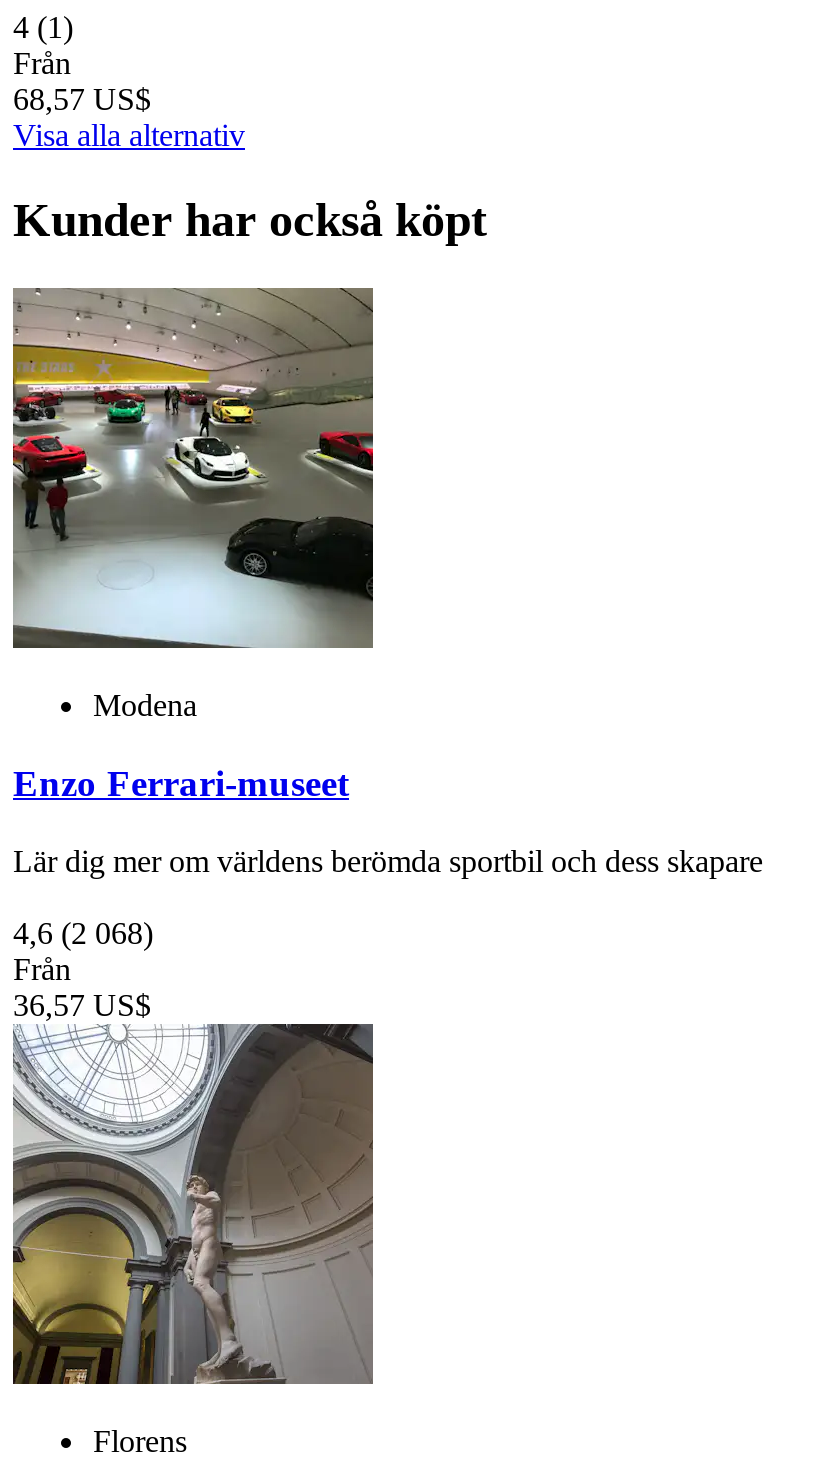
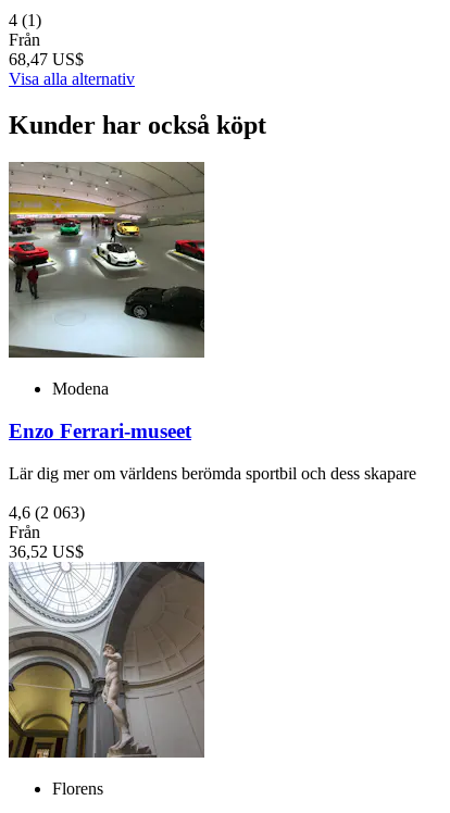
- 68,57 US$
+ 68,47 US$

- 4,6 (2 068)
+ 4,6 (2 063)

- 36,57 US$
+ 36,52 US$
